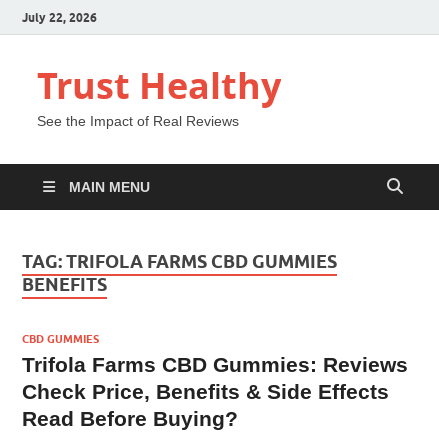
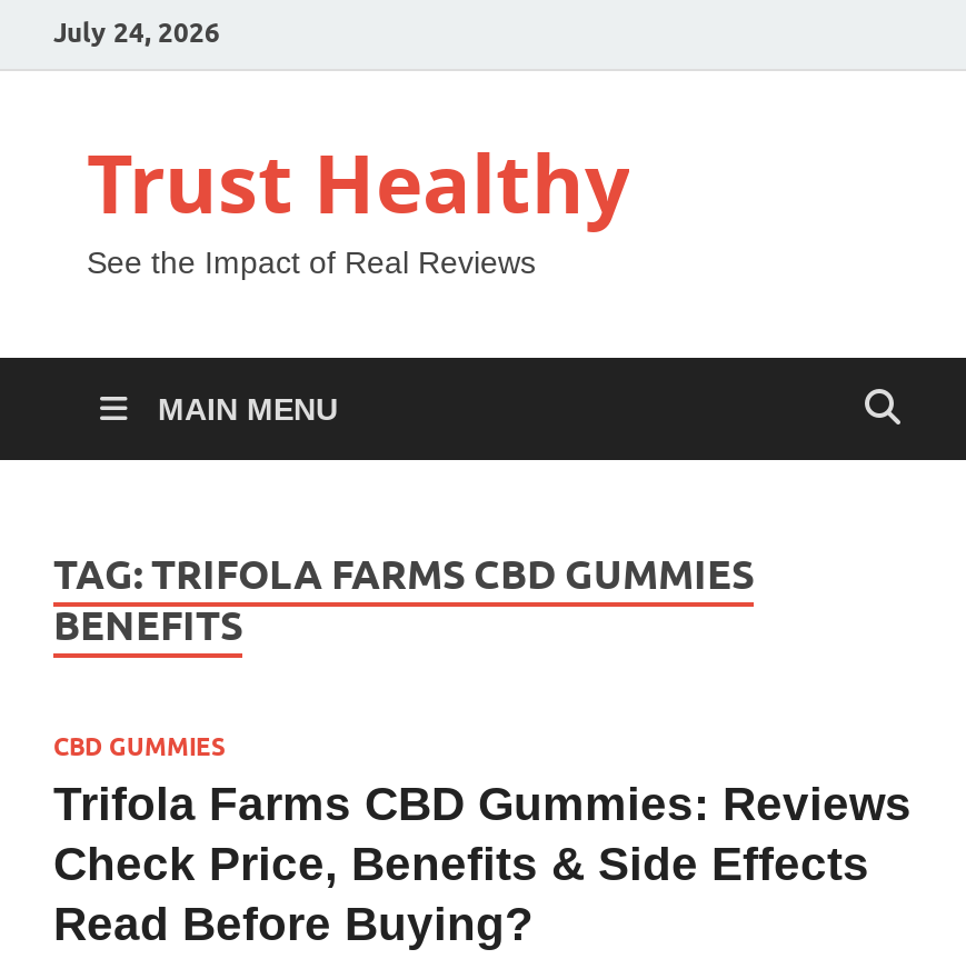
- July 22, 2026
+ July 24, 2026
